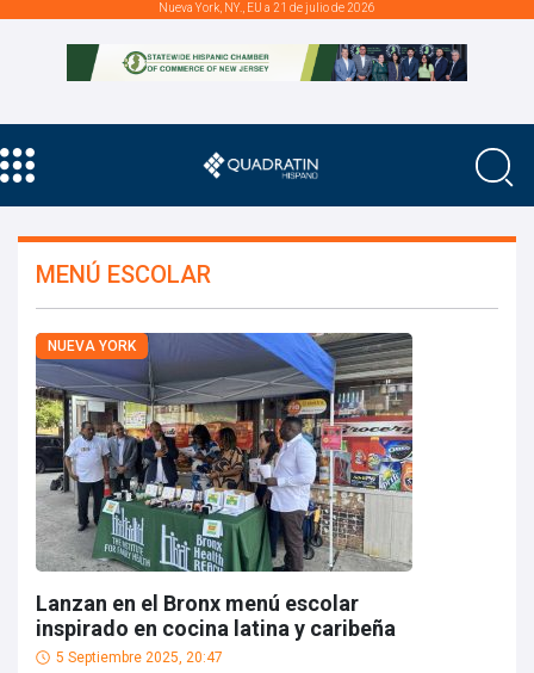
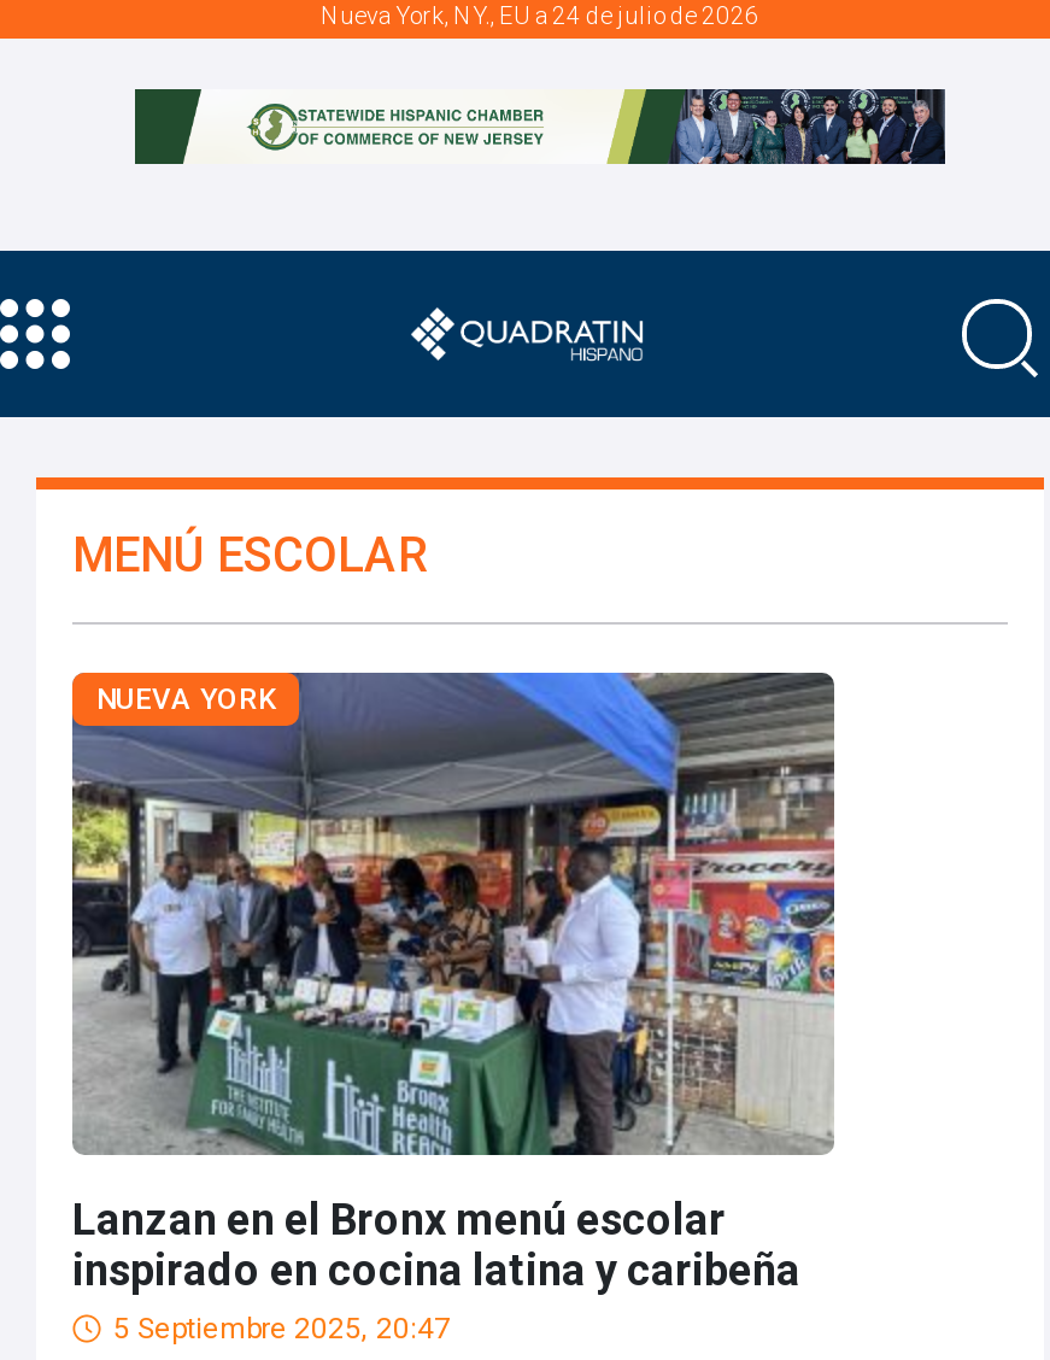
- Nueva York, NY., EU a 21 de julio de 2026
+ Nueva York, NY., EU a 24 de julio de 2026
